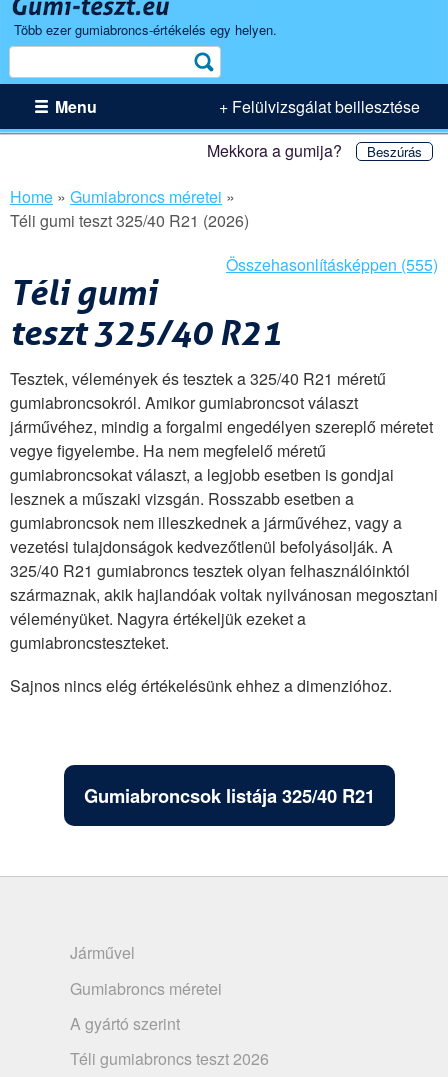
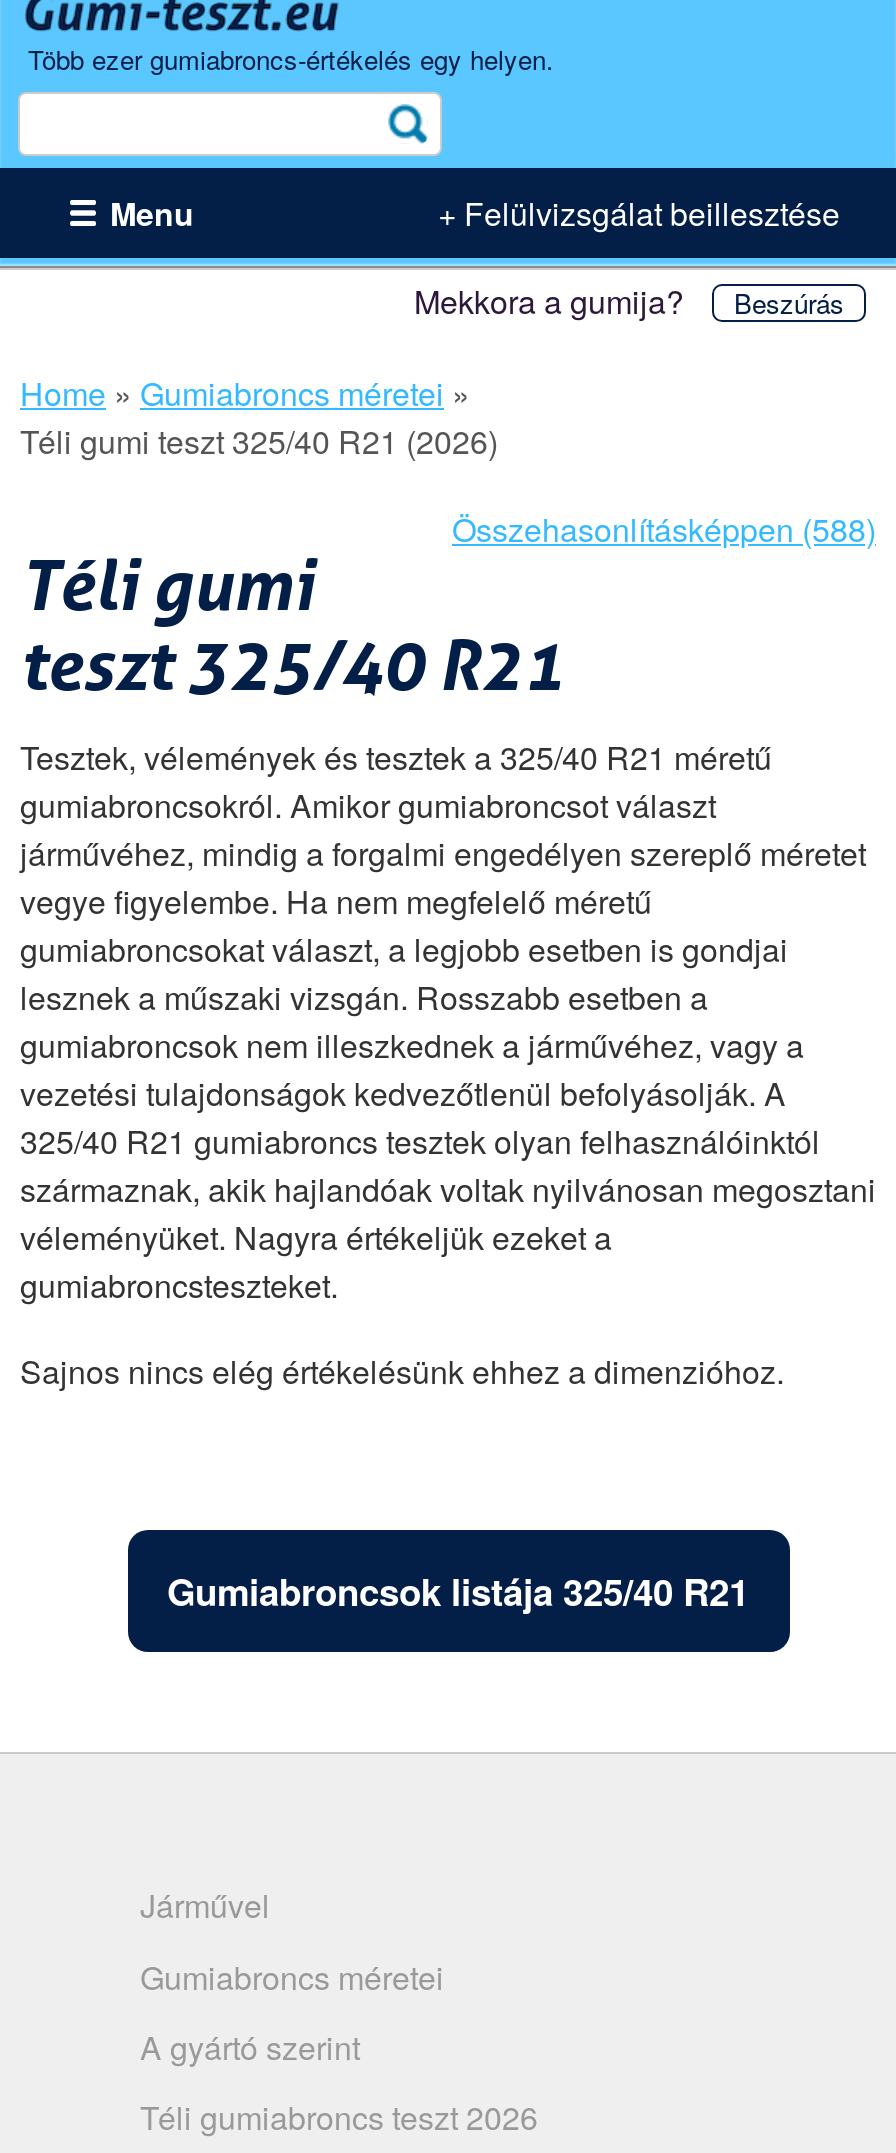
- Összehasonlításképpen (555)
+ Összehasonlításképpen (588)
